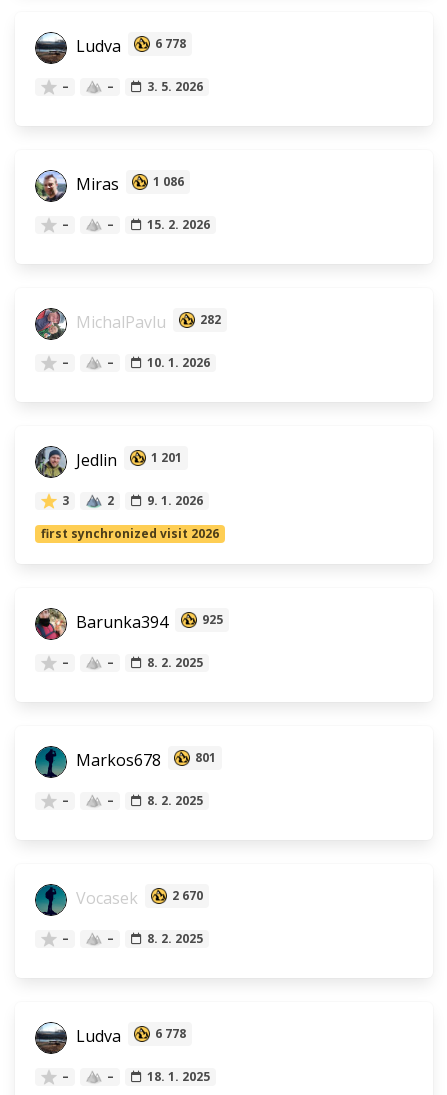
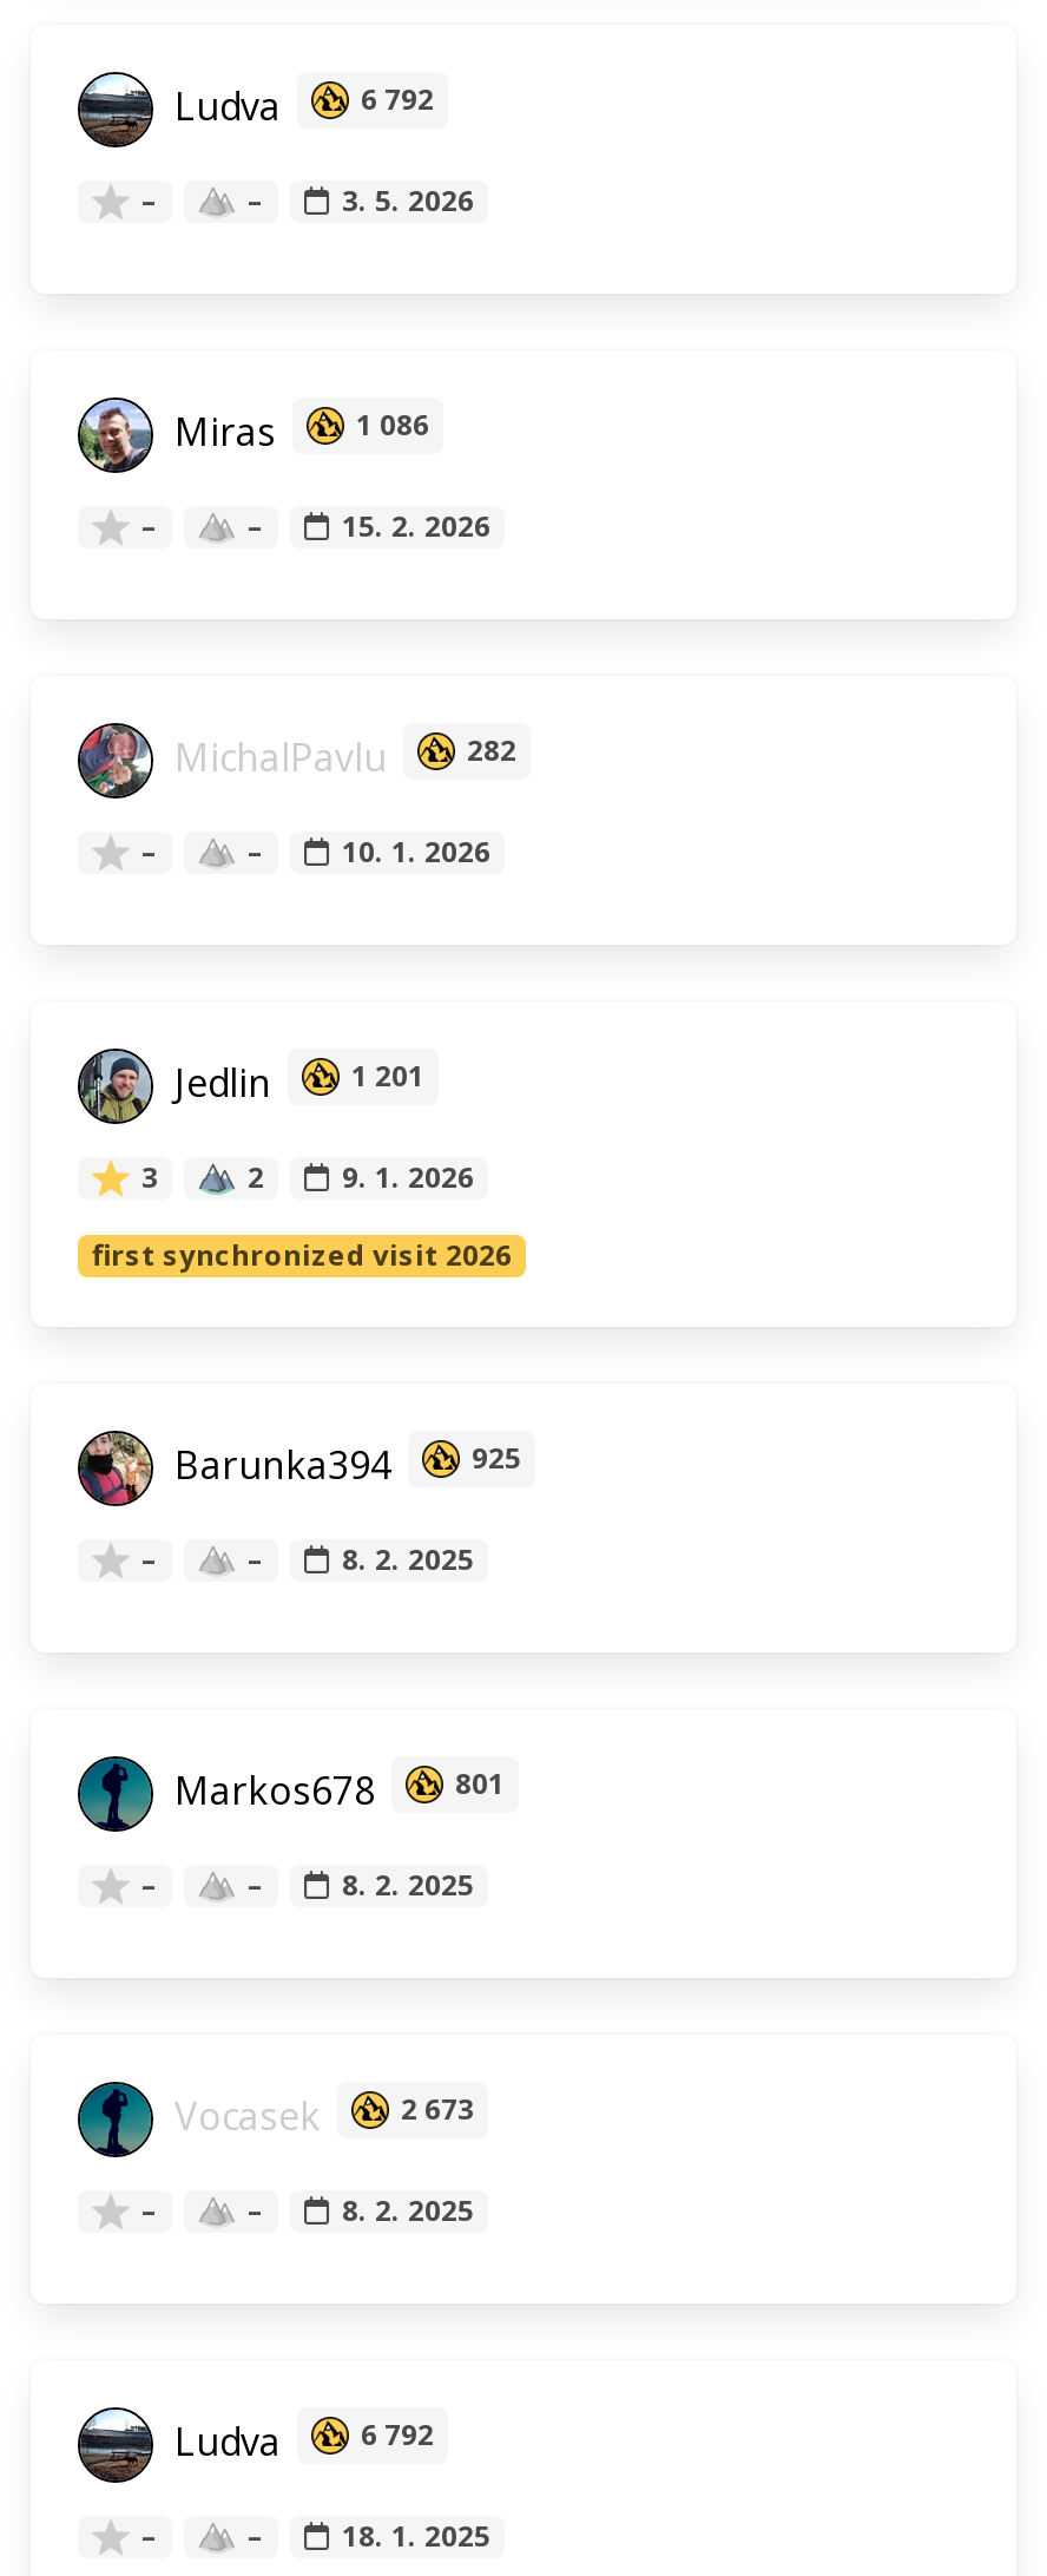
- Ludva 6 778
+ Ludva 6 792

- Vocasek 2 670
+ Vocasek 2 673

- Ludva 6 778
+ Ludva 6 792
